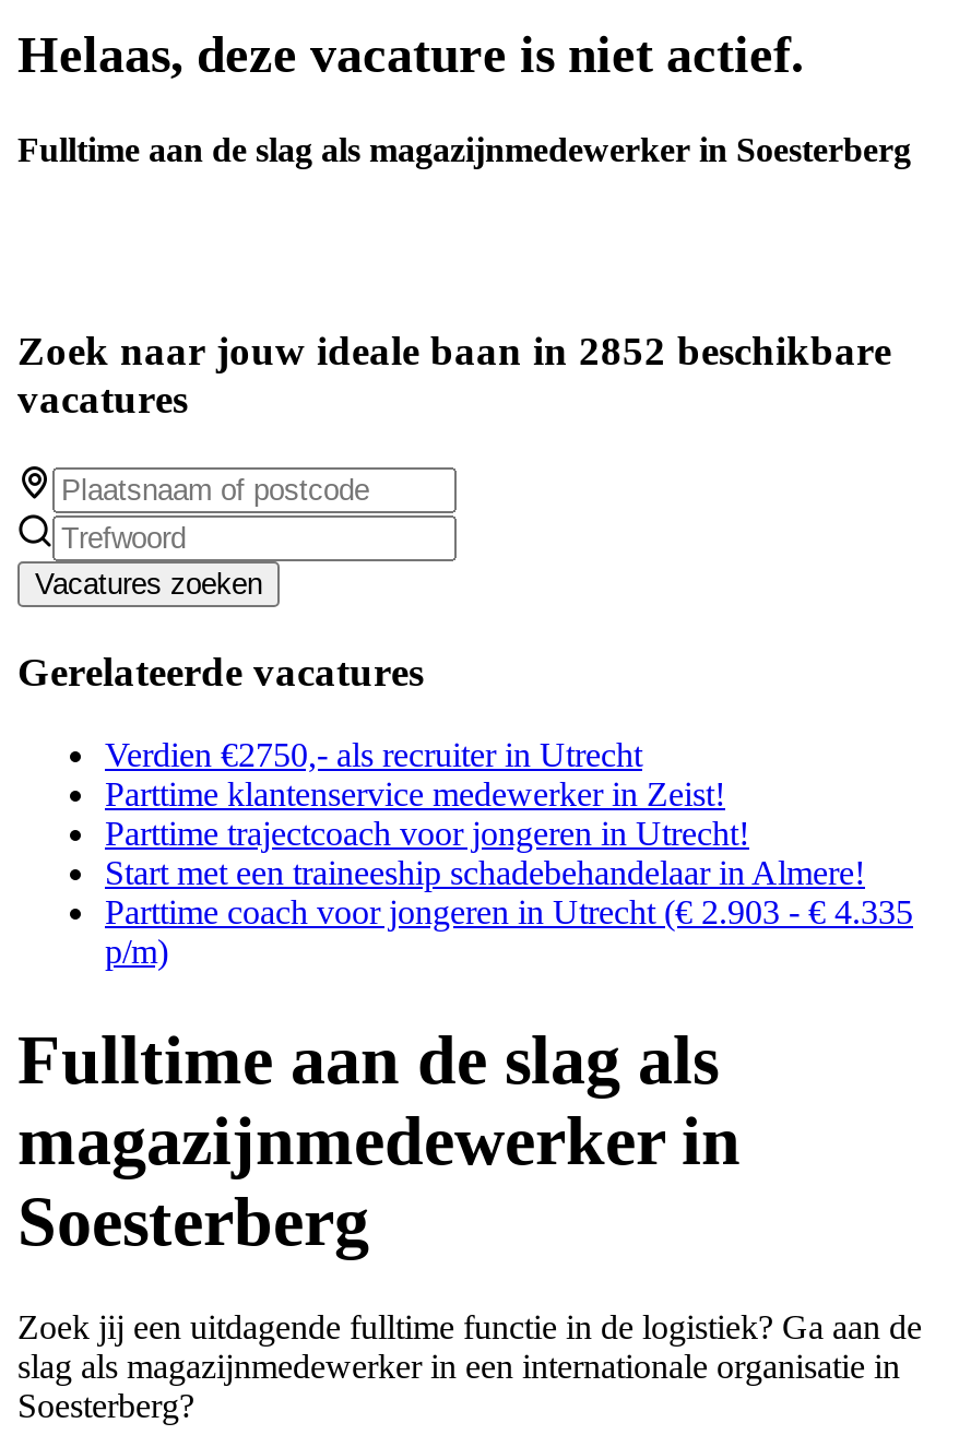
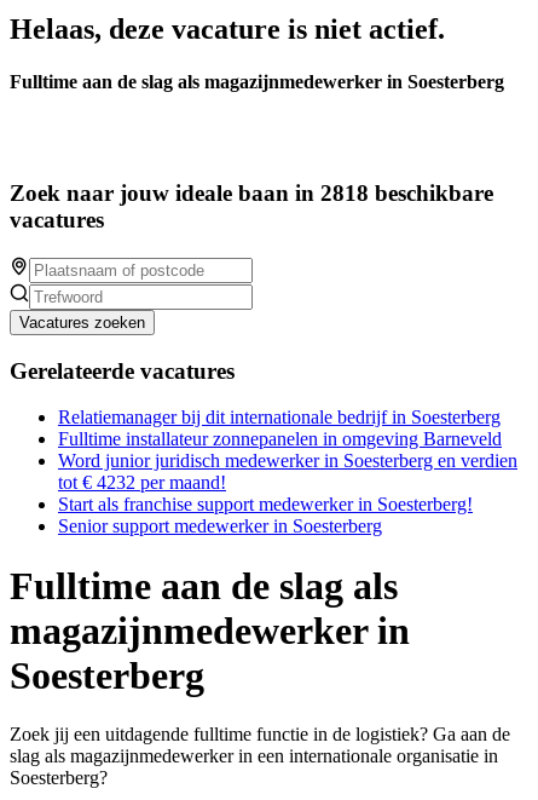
- Zoek naar jouw ideale baan in 2852 beschikbare
+ Zoek naar jouw ideale baan in 2818 beschikbare

- Verdien €2750,- als recruiter in Utrecht
- Parttime klantenservice medewerker in Zeist!
- Parttime trajectcoach voor jongeren in Utrecht!
- Start met een traineeship schadebehandelaar in Almere!
- Parttime coach voor jongeren in Utrecht (€ 2.903 - € 4.335
- p/m)
+ Relatiemanager bij dit internationale bedrijf in Soesterberg
+ Fulltime installateur zonnepanelen in omgeving Barneveld
+ Word junior juridisch medewerker in Soesterberg en verdien
+ tot € 4232 per maand!
+ Start als franchise support medewerker in Soesterberg!
+ Senior support medewerker in Soesterberg
